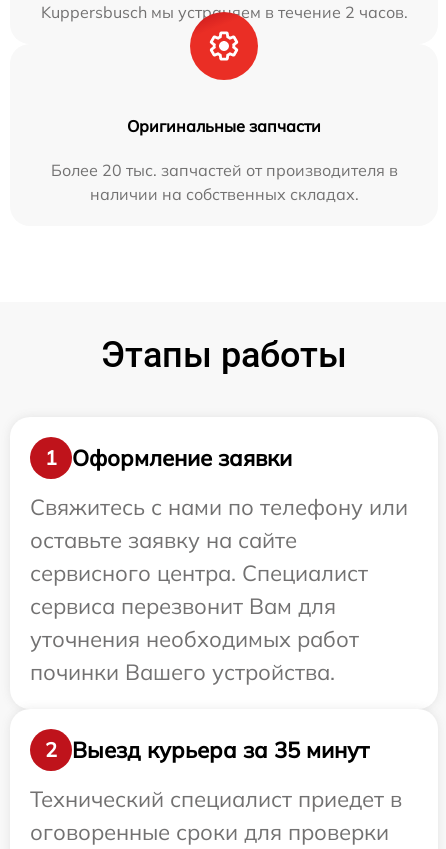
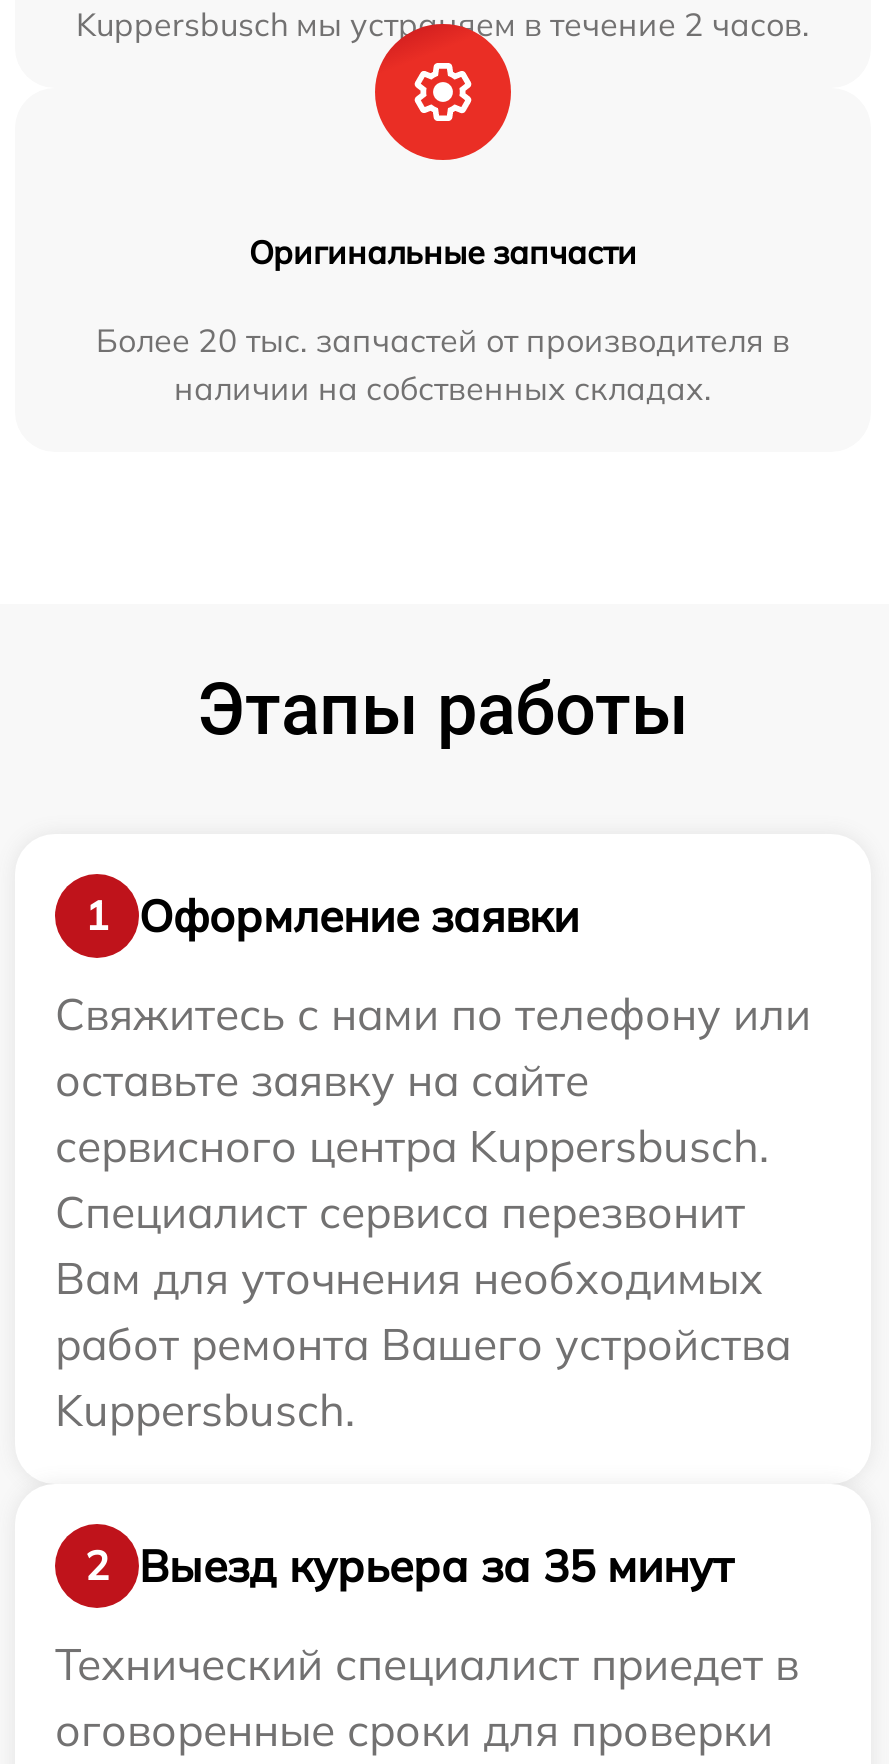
- сервисного центра. Специалист
- сервиса перезвонит Вам для
- уточнения необходимых работ
- починки Вашего устройства.
+ сервисного центра Kuppersbusch.
+ Специалист сервиса перезвонит
+ Вам для уточнения необходимых
+ работ ремонта Вашего устройства
+ Kuppersbusch.
